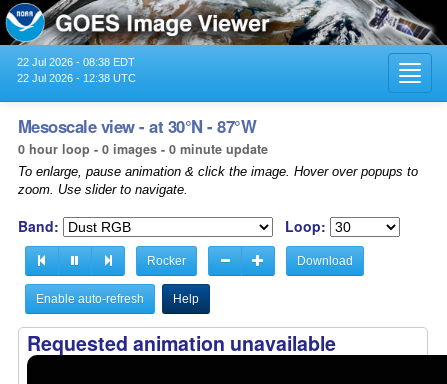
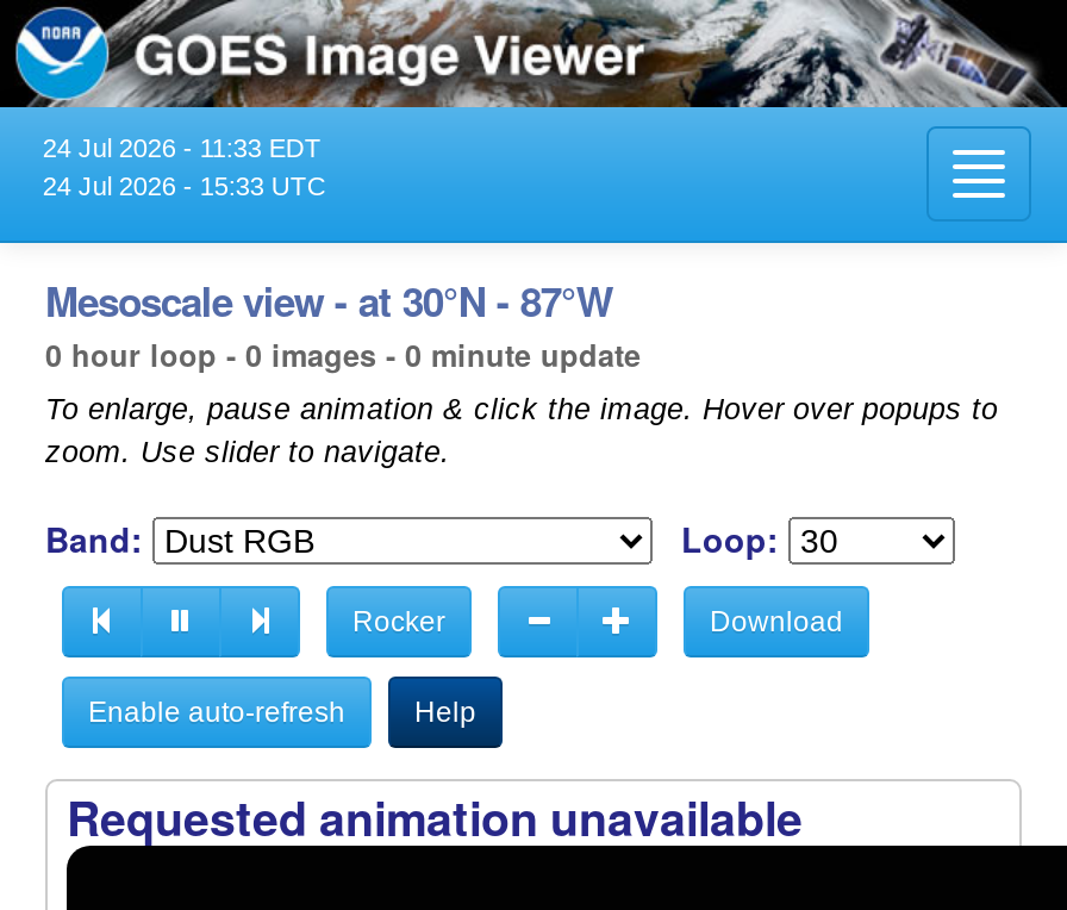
- 22 Jul 2026 - 08:38 EDT
+ 24 Jul 2026 - 11:33 EDT

- 22 Jul 2026 - 12:38 UTC
+ 24 Jul 2026 - 15:33 UTC
